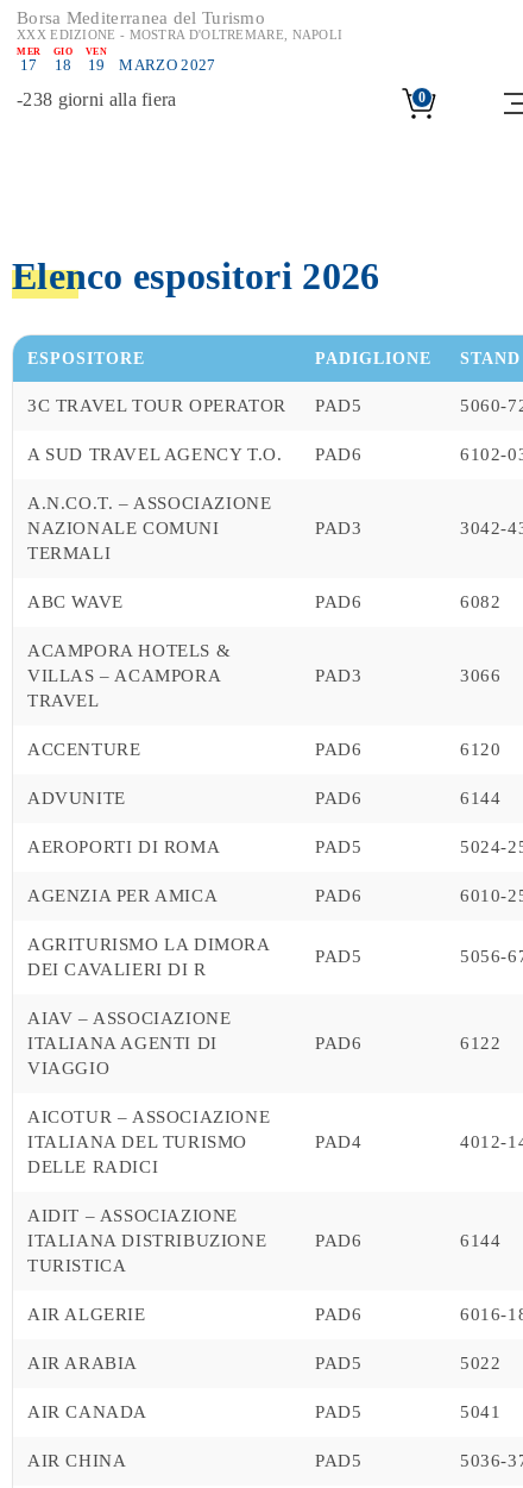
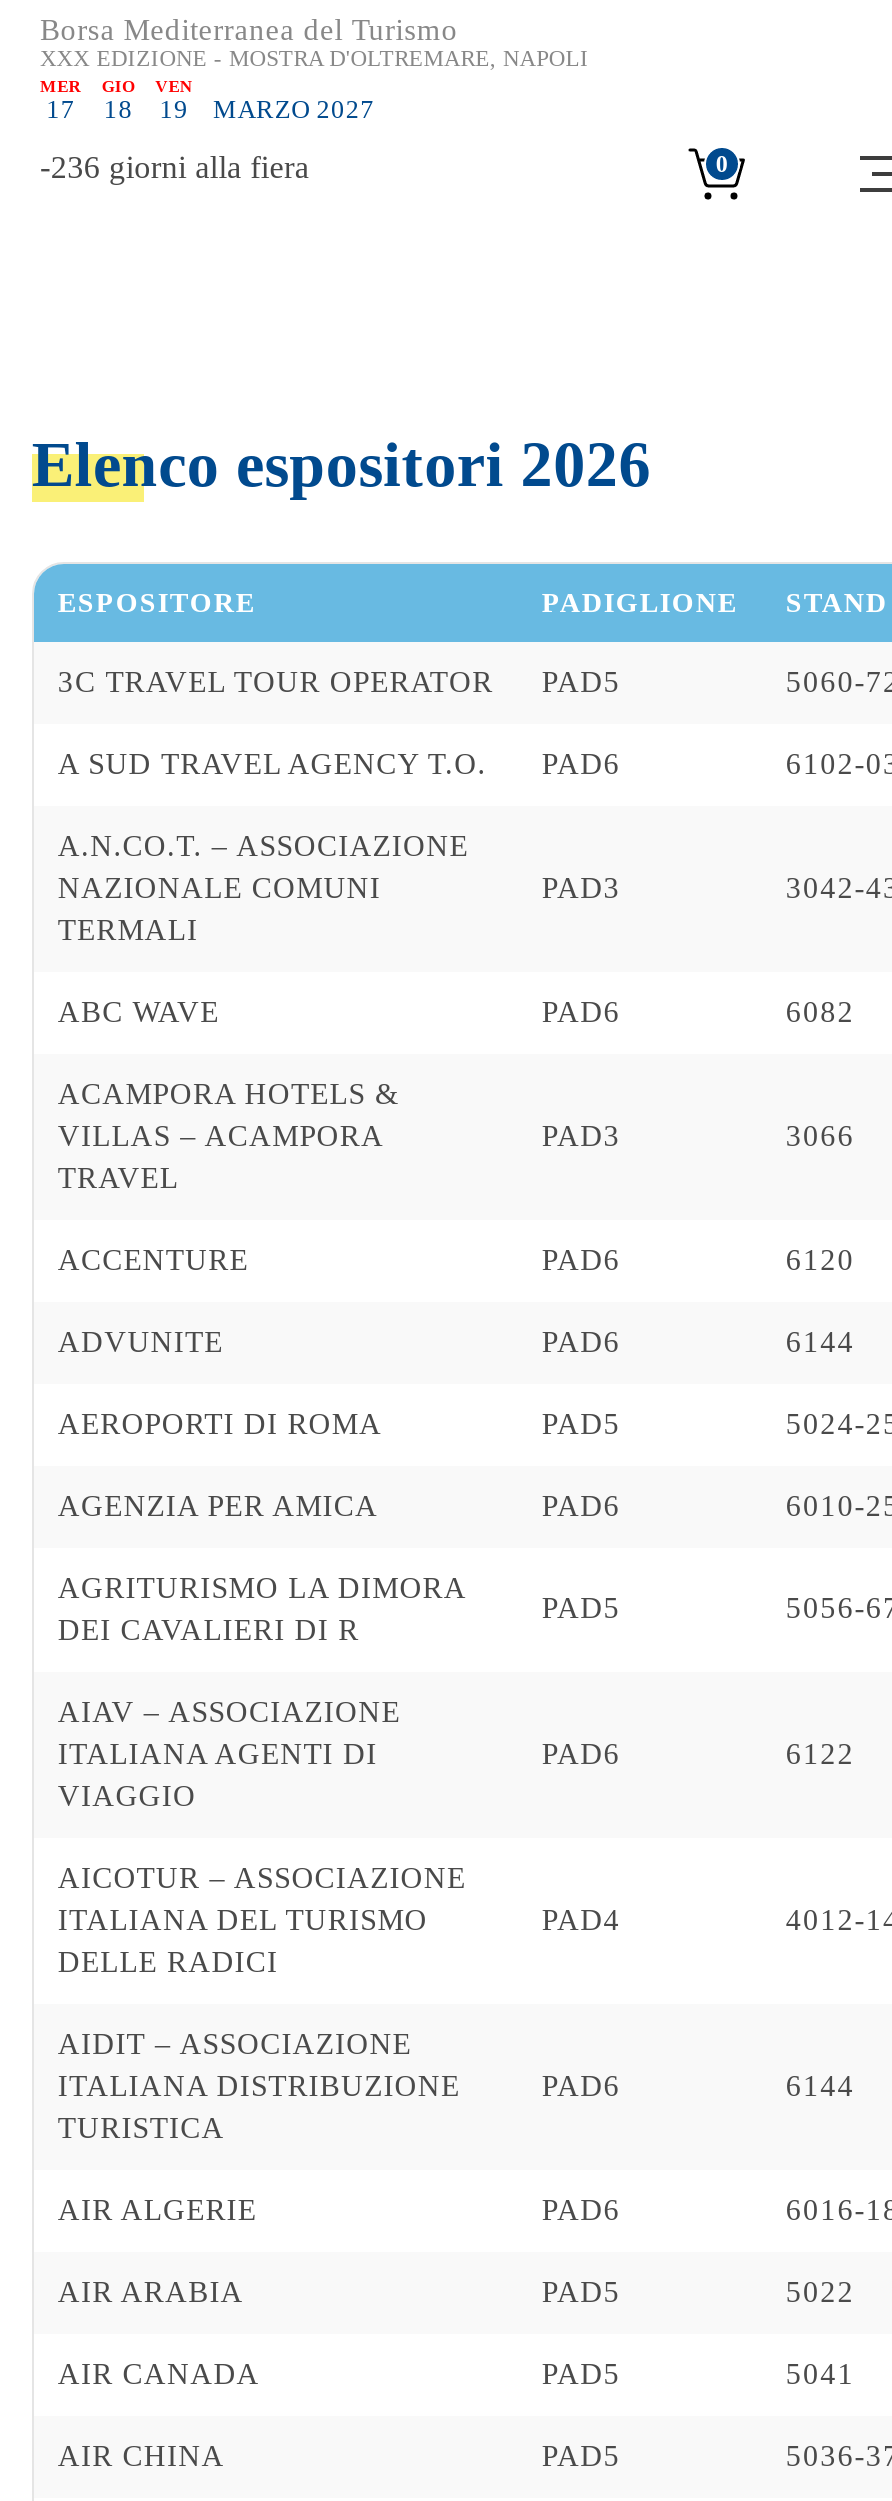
- -238 giorni alla fiera
+ -236 giorni alla fiera
